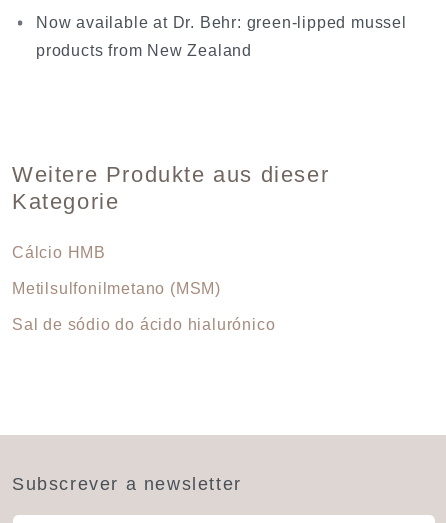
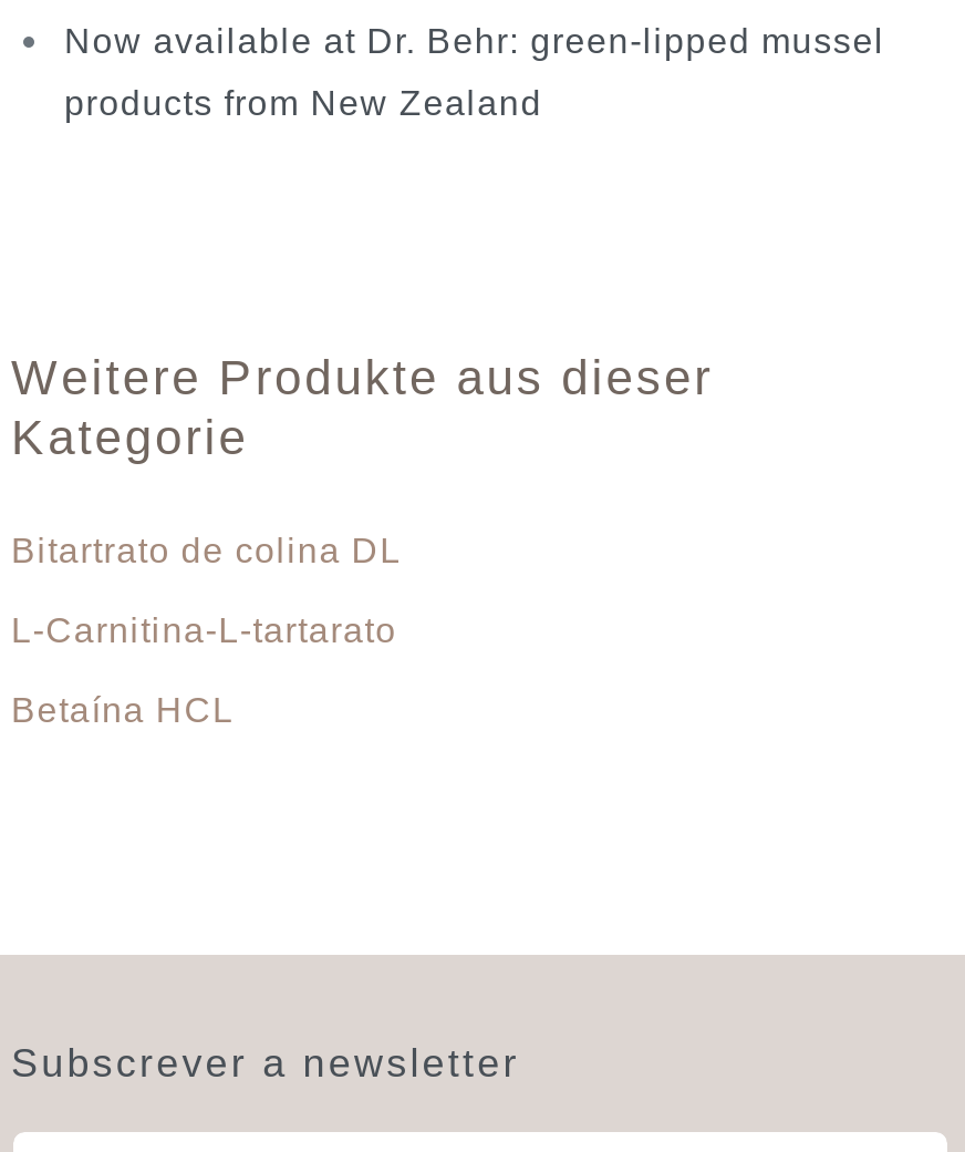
- Cálcio HMB
+ Bitartrato de colina DL

- Metilsulfonilmetano (MSM)
+ L-Carnitina-L-tartarato

- Sal de sódio do ácido hialurónico
+ Betaína HCL
